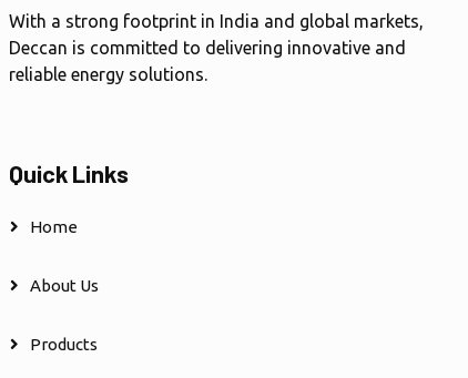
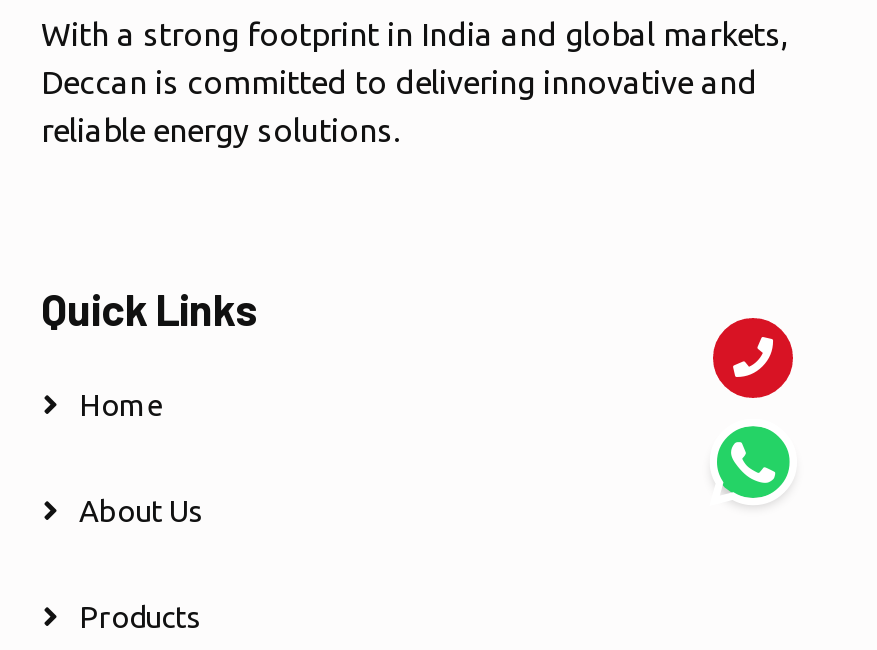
+ [image]

+ [image]
